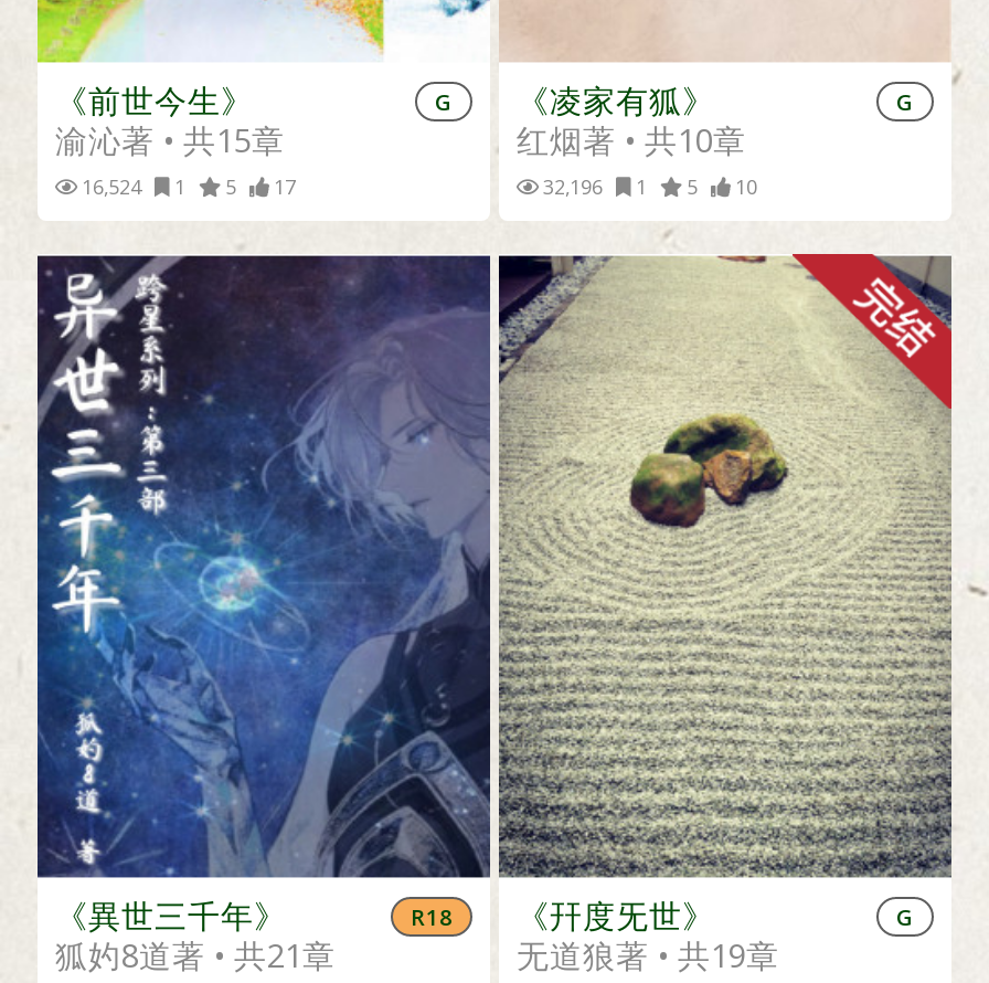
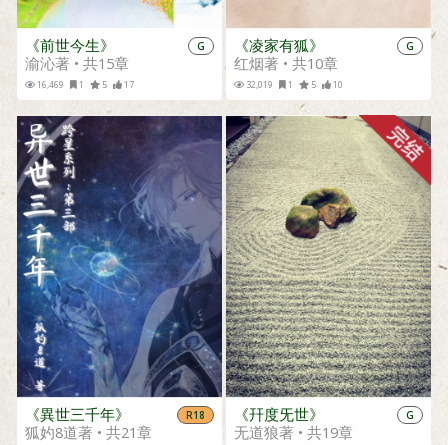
- 16,524 1 5 17
+ 16,469 1 5 17

- 32,196 1 5 10
+ 32,019 1 5 10
